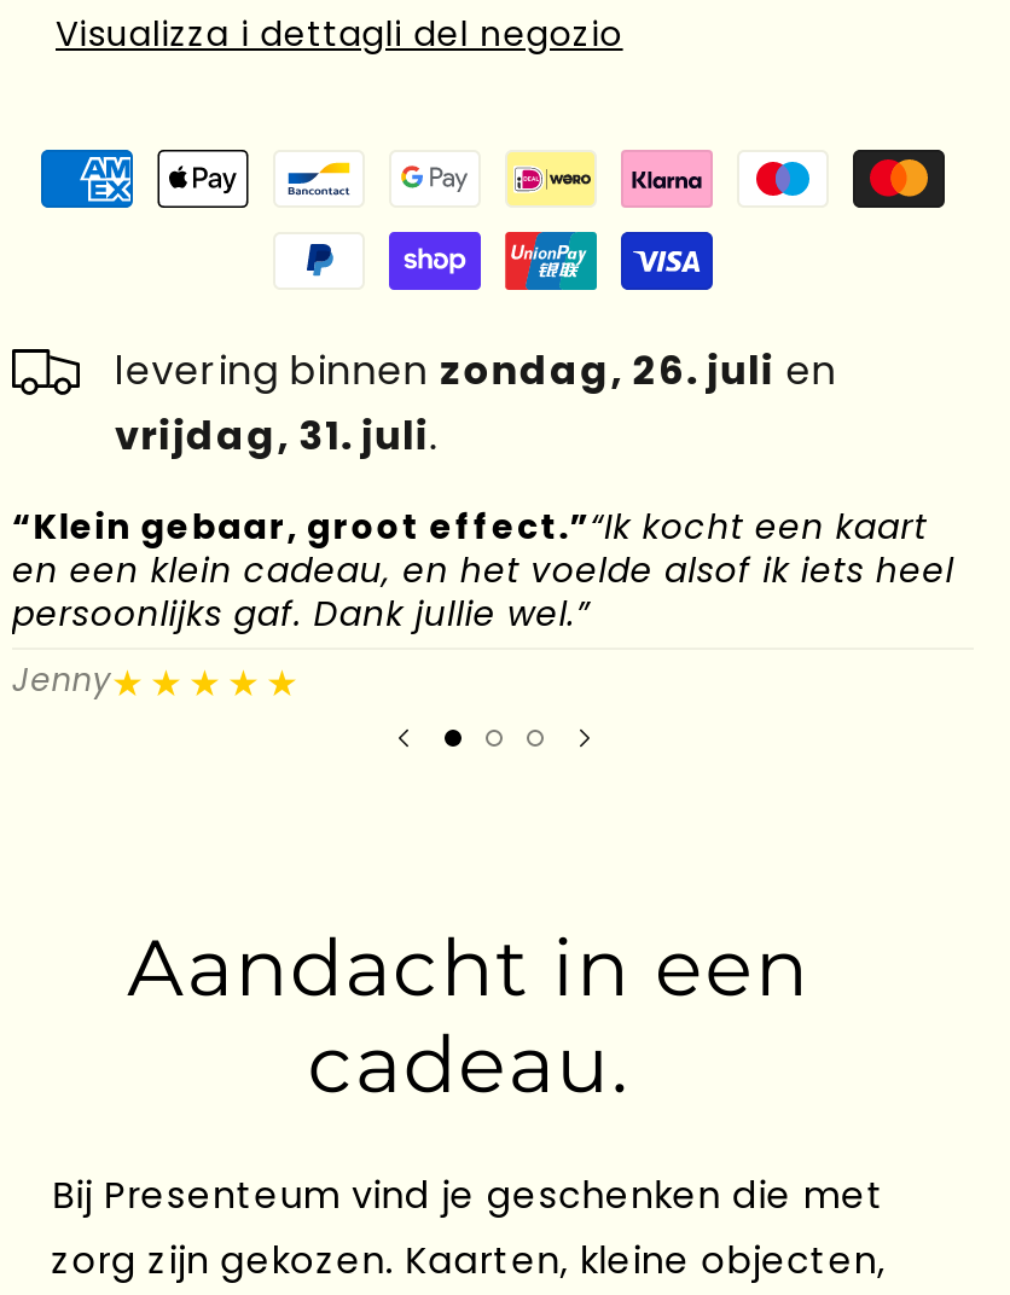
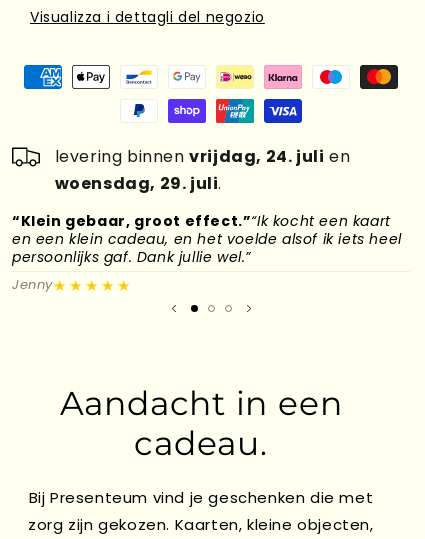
- levering binnen zondag, 26. juli en
+ levering binnen vrijdag, 24. juli en

- vrijdag, 31. juli.
+ woensdag, 29. juli.
